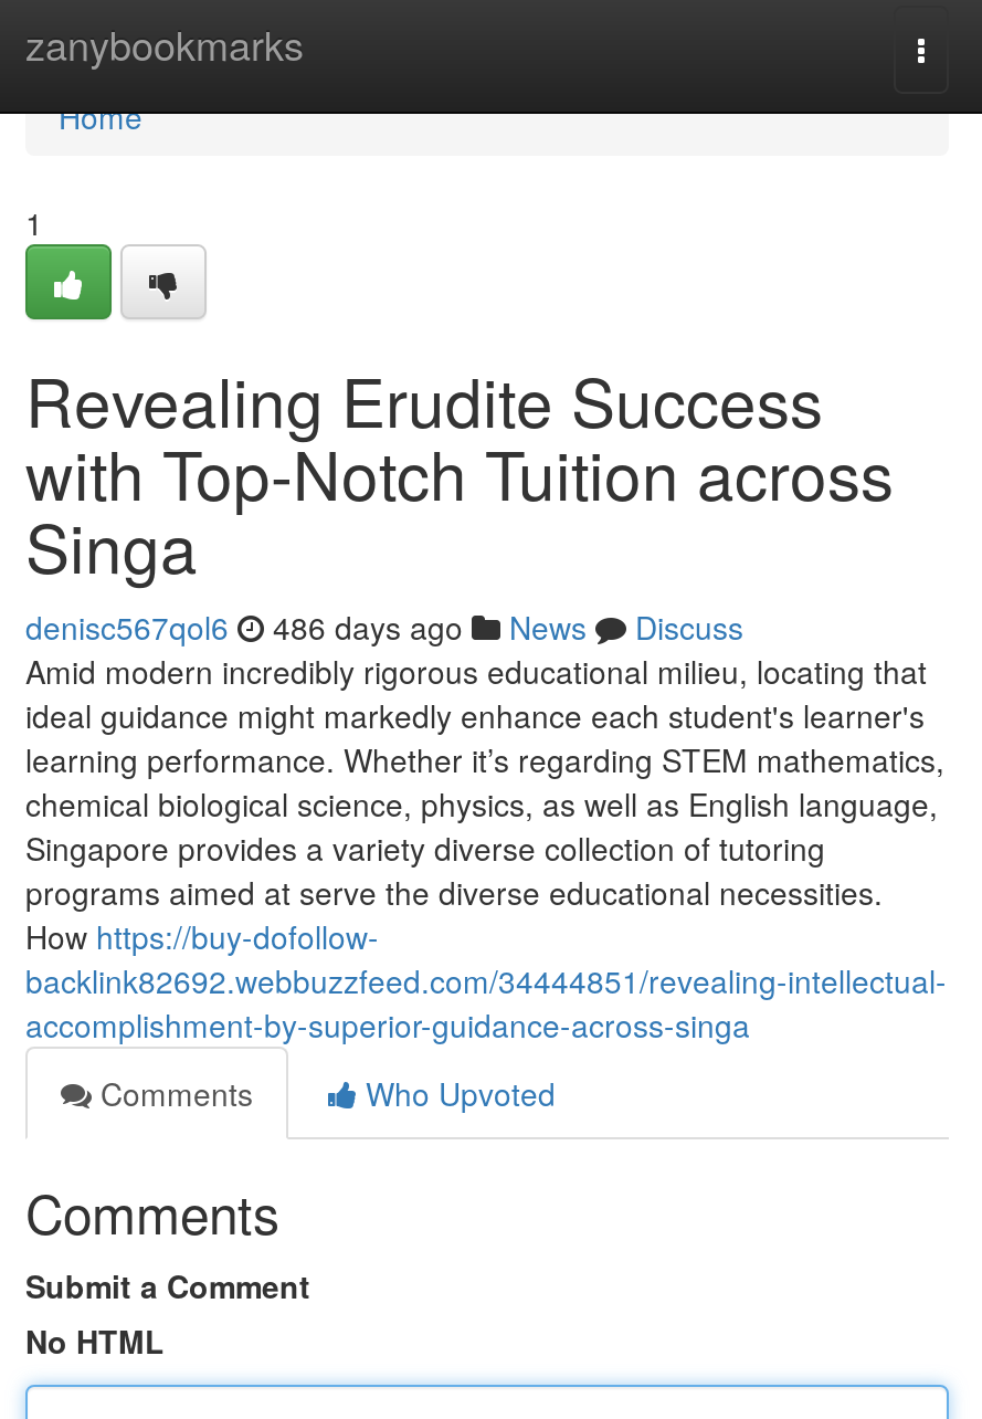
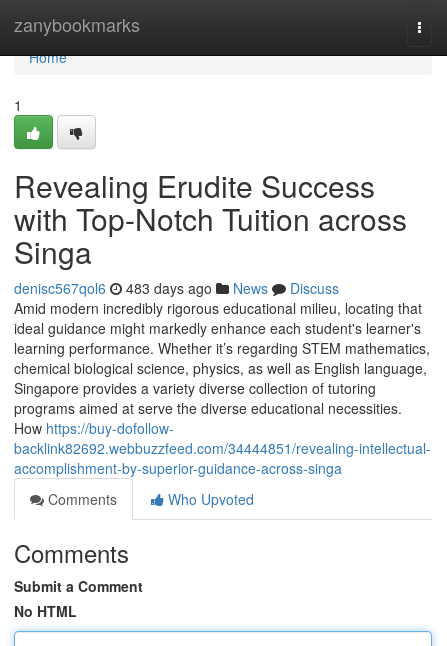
- denisc567qol6 486 days ago News Discuss
+ denisc567qol6 483 days ago News Discuss
